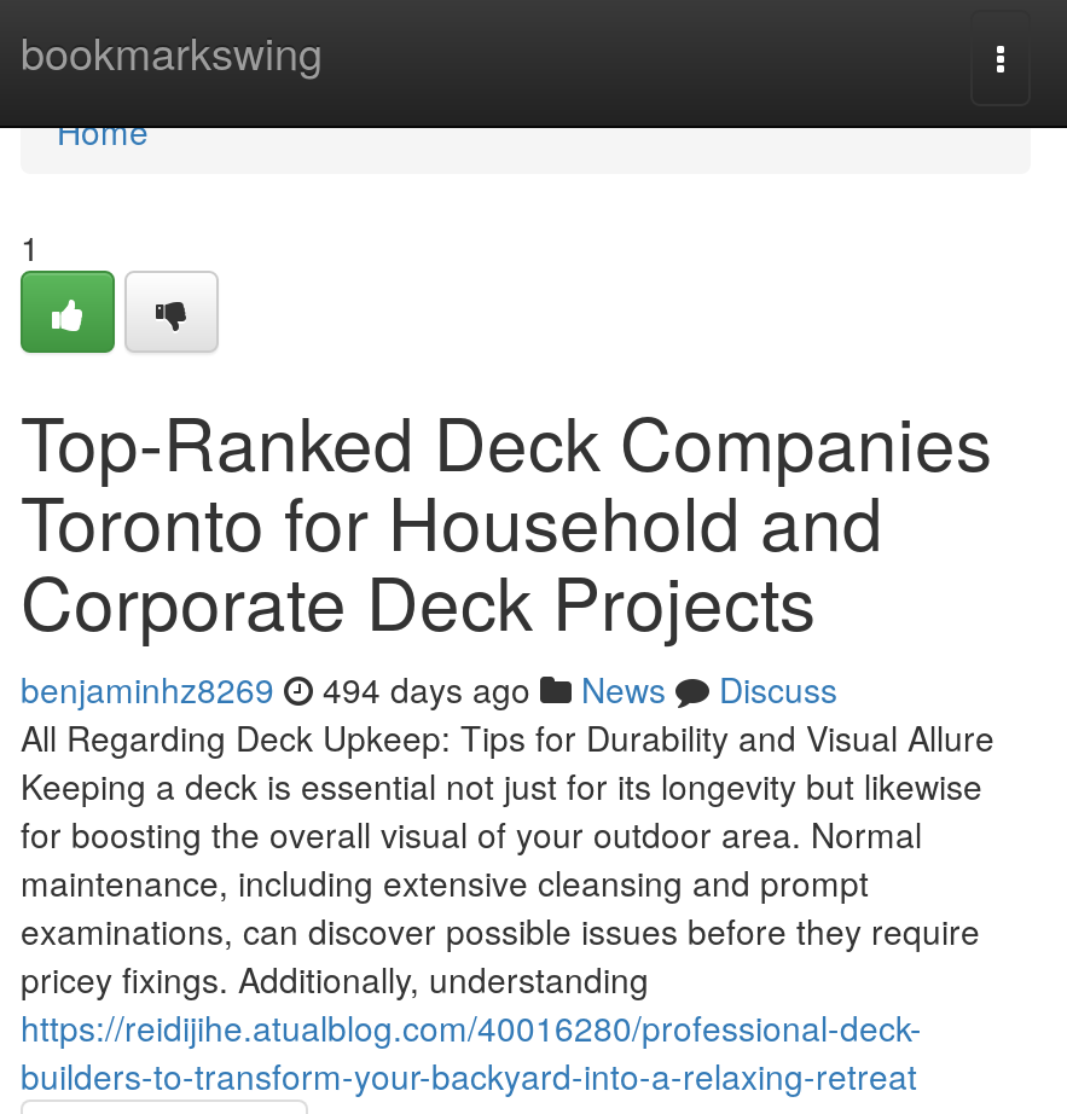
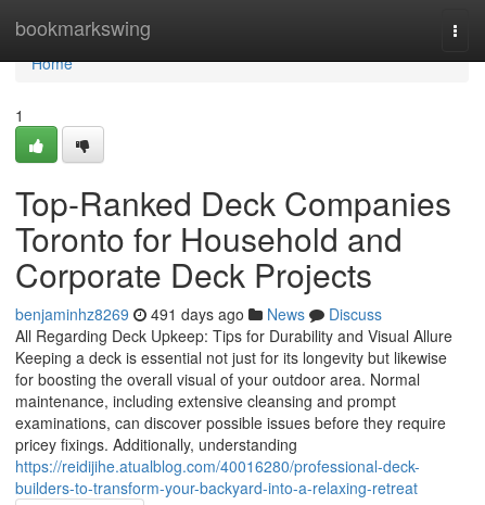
- benjaminhz8269 494 days ago News Discuss
+ benjaminhz8269 491 days ago News Discuss
